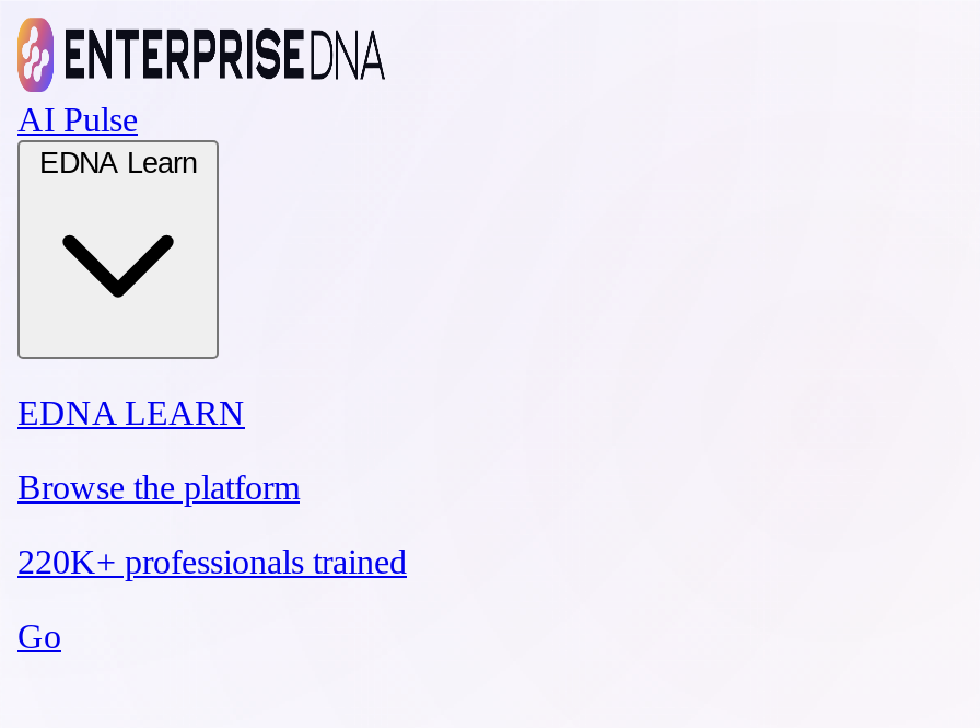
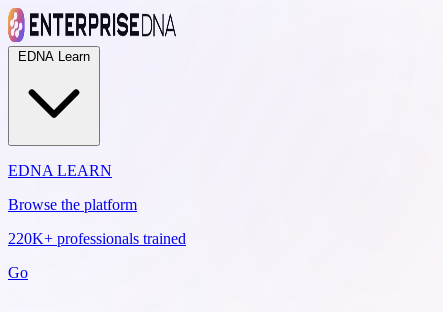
- AI Pulse
